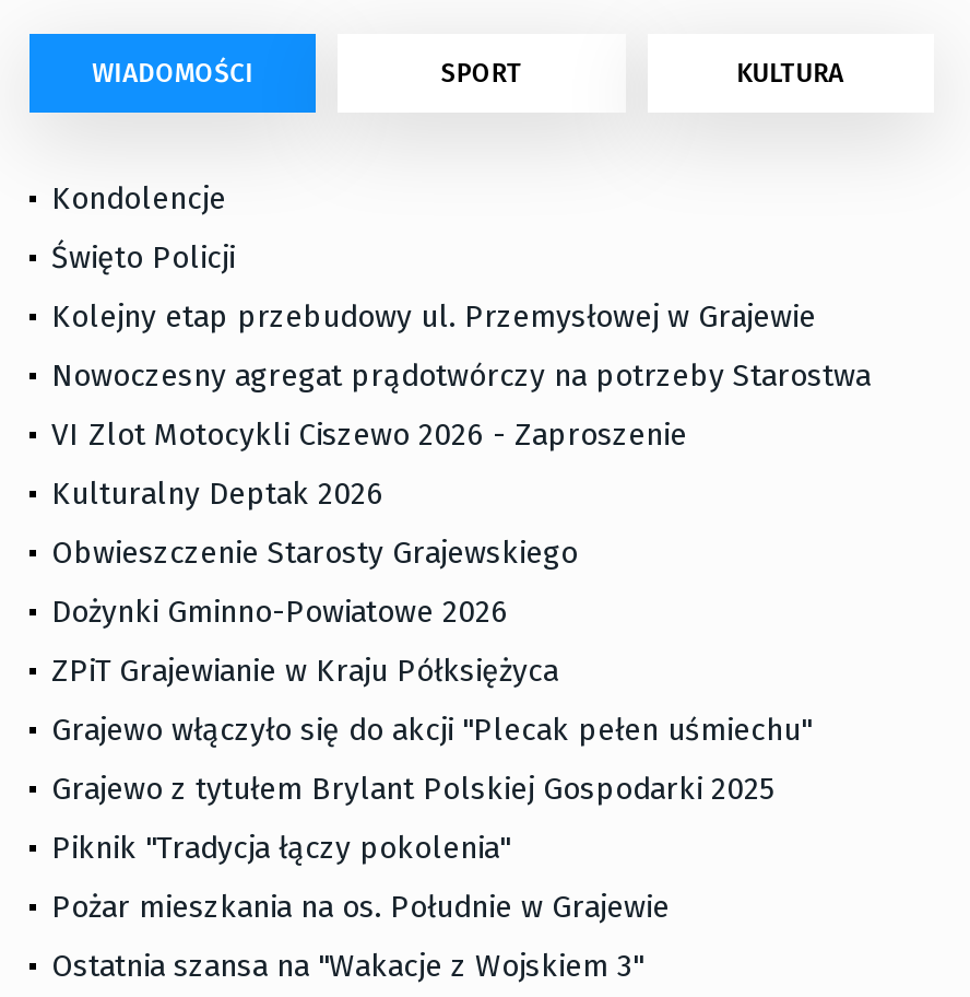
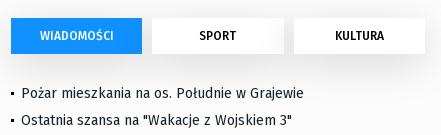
- Kondolencje
- Święto Policji
- Kolejny etap przebudowy ul. Przemysłowej w Grajewie
- Nowoczesny agregat prądotwórczy na potrzeby Starostwa
- VI Zlot Motocykli Ciszewo 2026 - Zaproszenie
- Kulturalny Deptak 2026
- Obwieszczenie Starosty Grajewskiego
- Dożynki Gminno-Powiatowe 2026
- ZPiT Grajewianie w Kraju Półksiężyca
- Grajewo włączyło się do akcji "Plecak pełen uśmiechu"
- Grajewo z tytułem Brylant Polskiej Gospodarki 2025
- Piknik "Tradycja łączy pokolenia"
